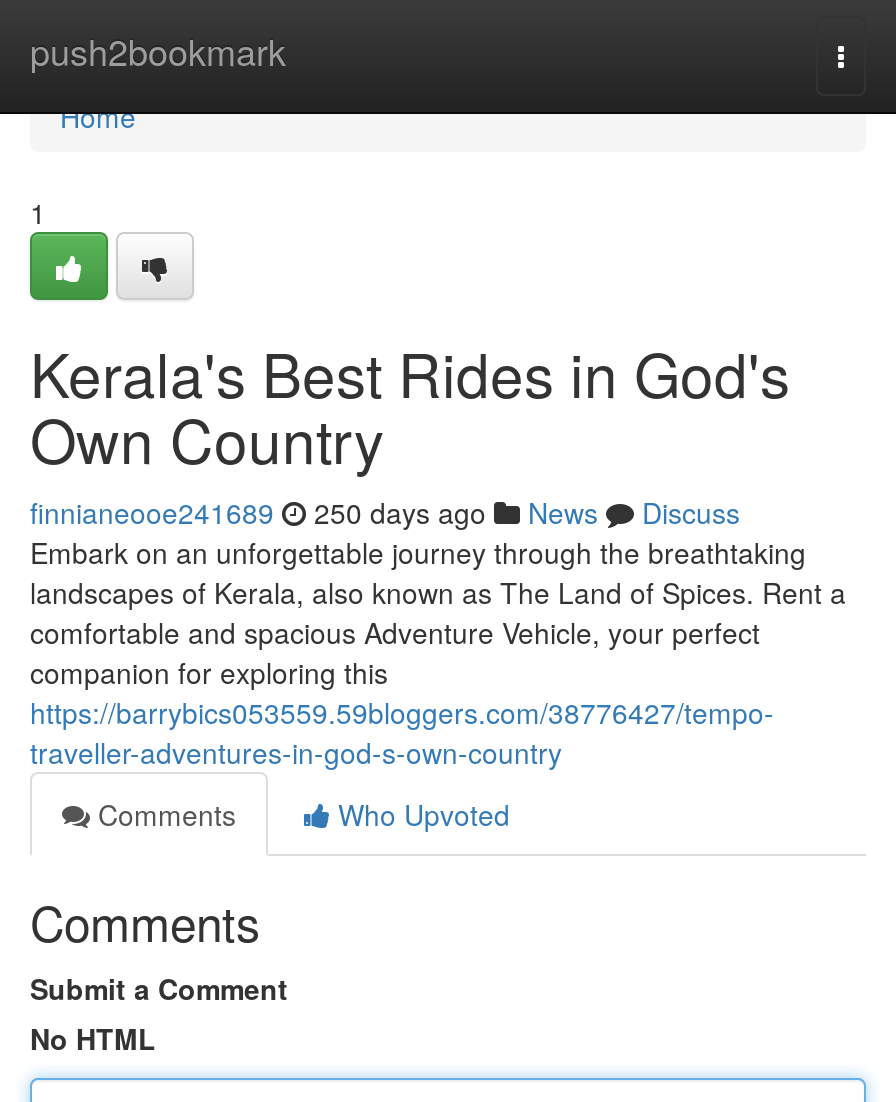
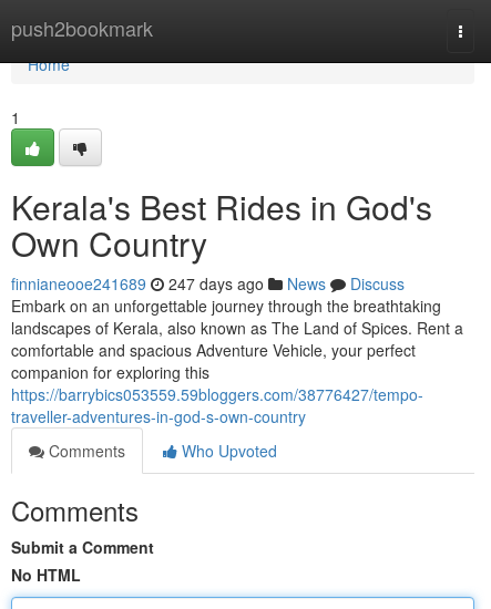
- finnianeooe241689 250 days ago News Discuss
+ finnianeooe241689 247 days ago News Discuss
